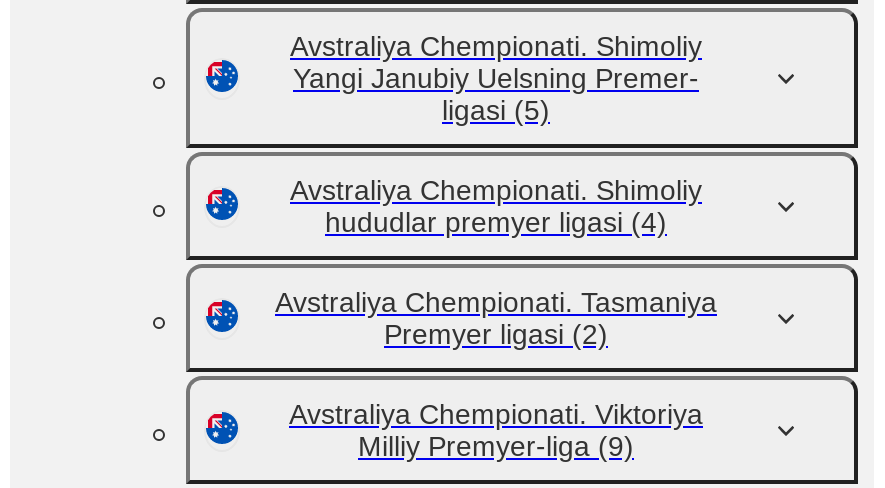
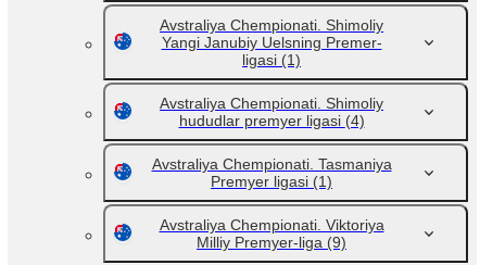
- ligasi (5)
+ ligasi (1)

- Premyer ligasi (2)
+ Premyer ligasi (1)
